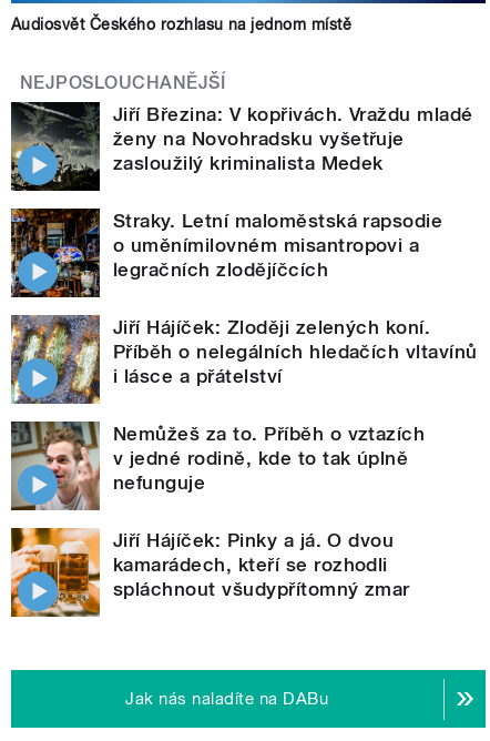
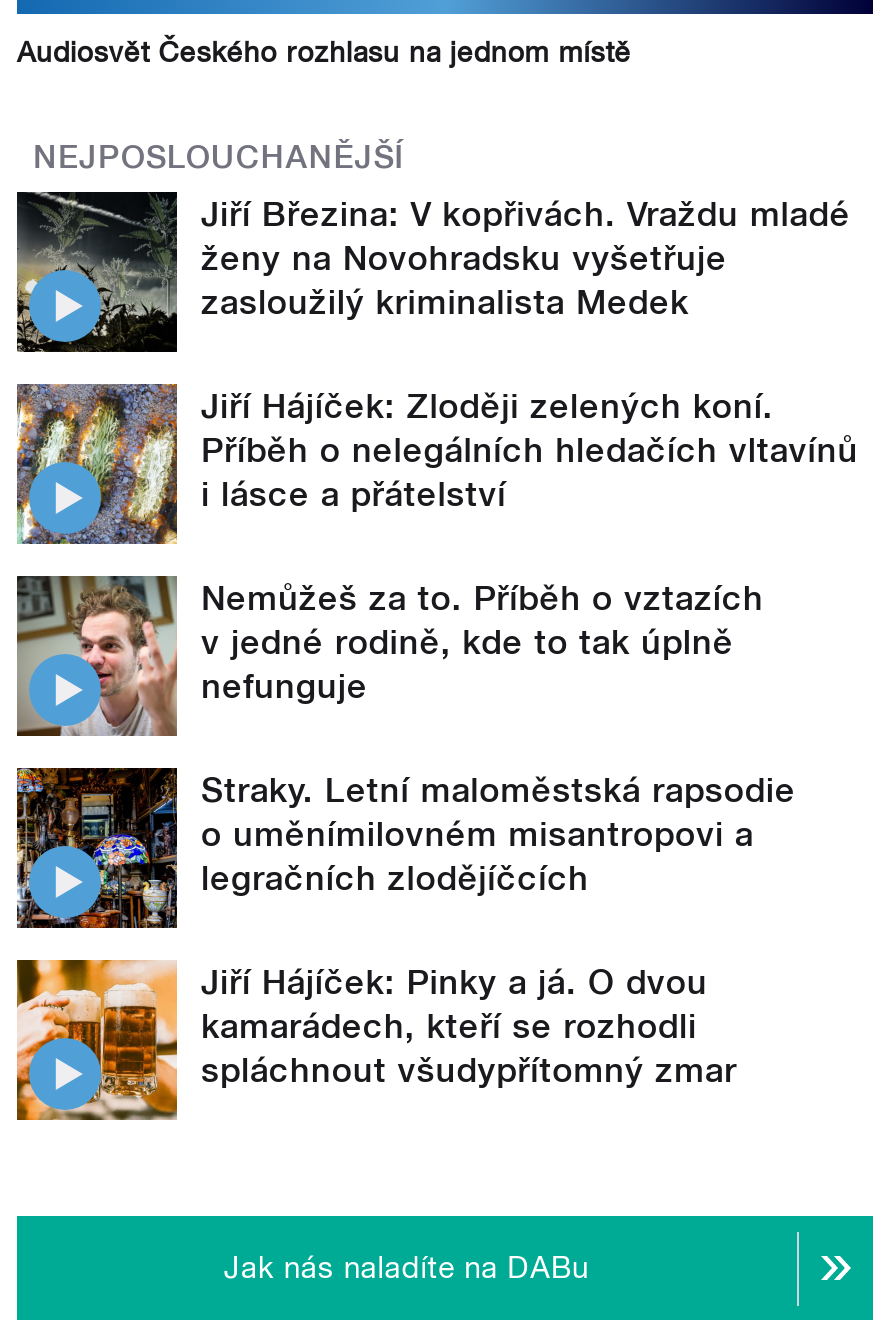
moved down: [image] | Straky. Letní maloměstská rapsodie | o uměnímilovném misantropovi a | legračních zlodějíčcích

moved up: [image] | Jiří Hájíček: Zloději zelených koní. | Příběh o nelegálních hledačích vltavínů | i lásce a přátelství | Nemůžeš za to. Příběh o vztazích | v jedné rodině, kde to tak úplně | nefunguje
